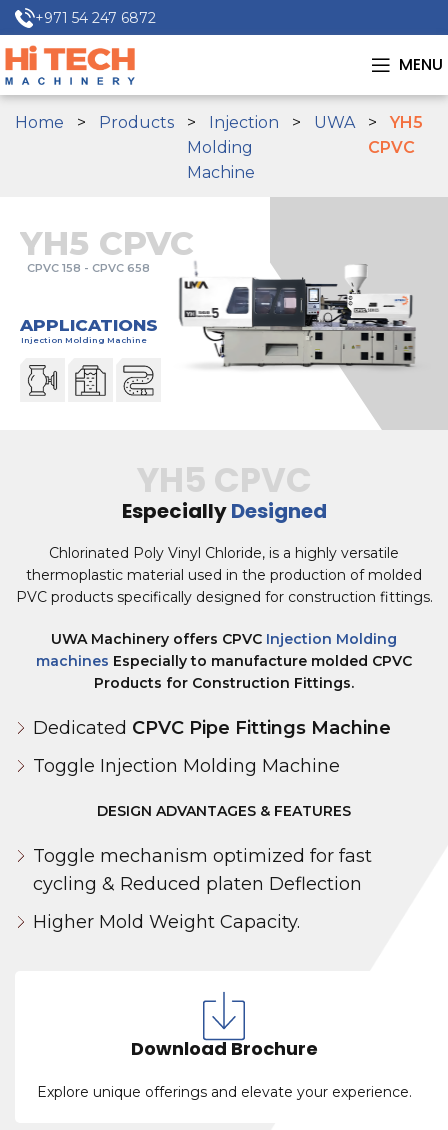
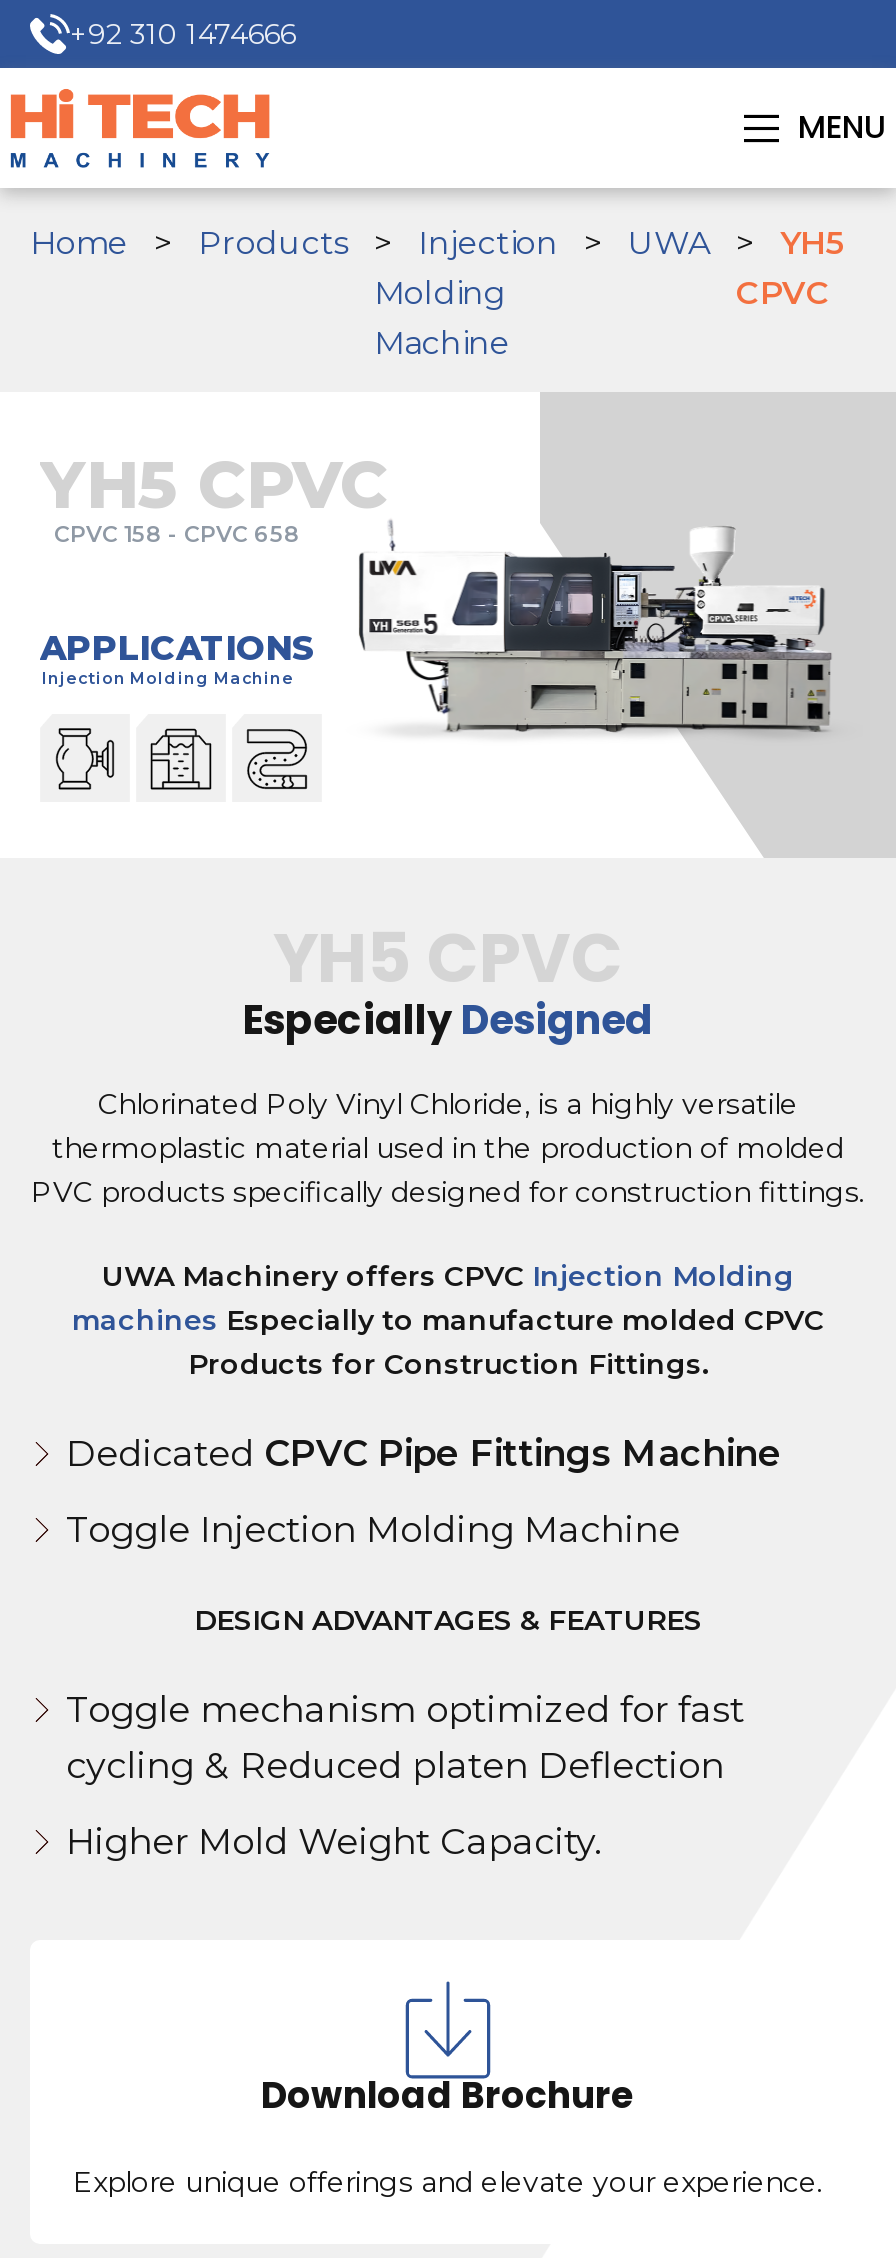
- +971 54 247 6872
+ +92 310 1474666
